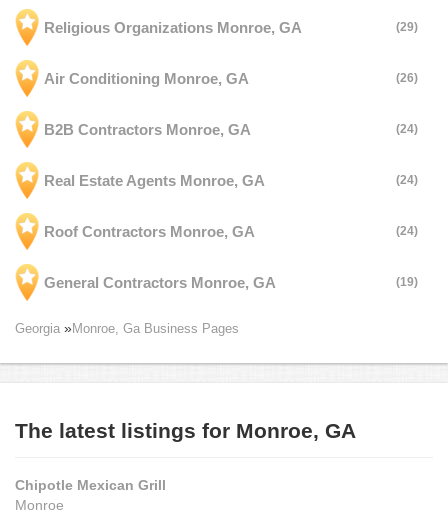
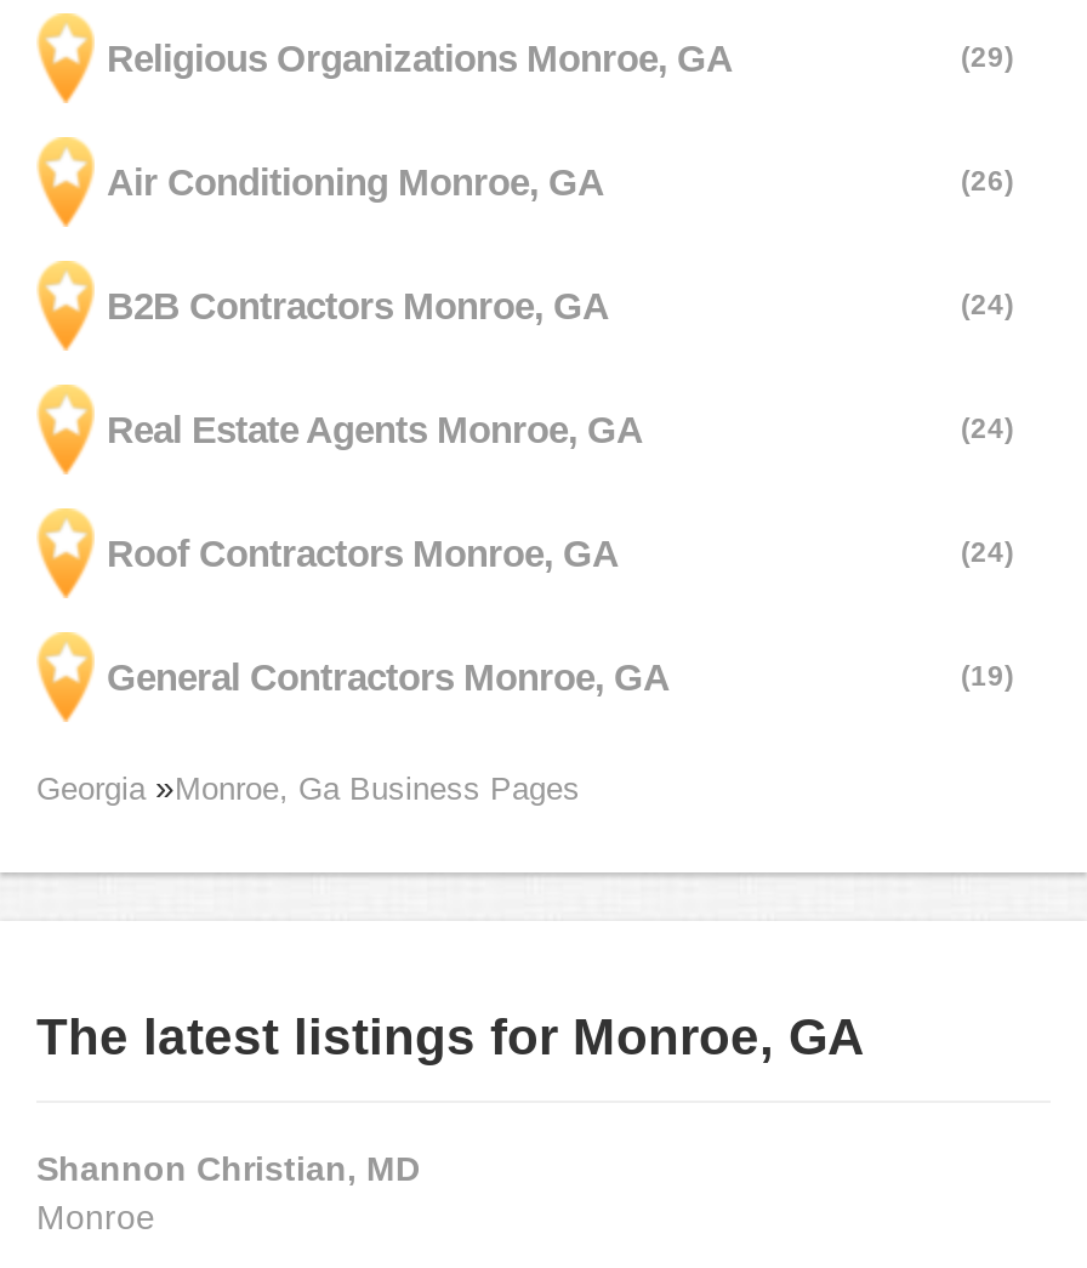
- Chipotle Mexican Grill
+ Shannon Christian, MD
